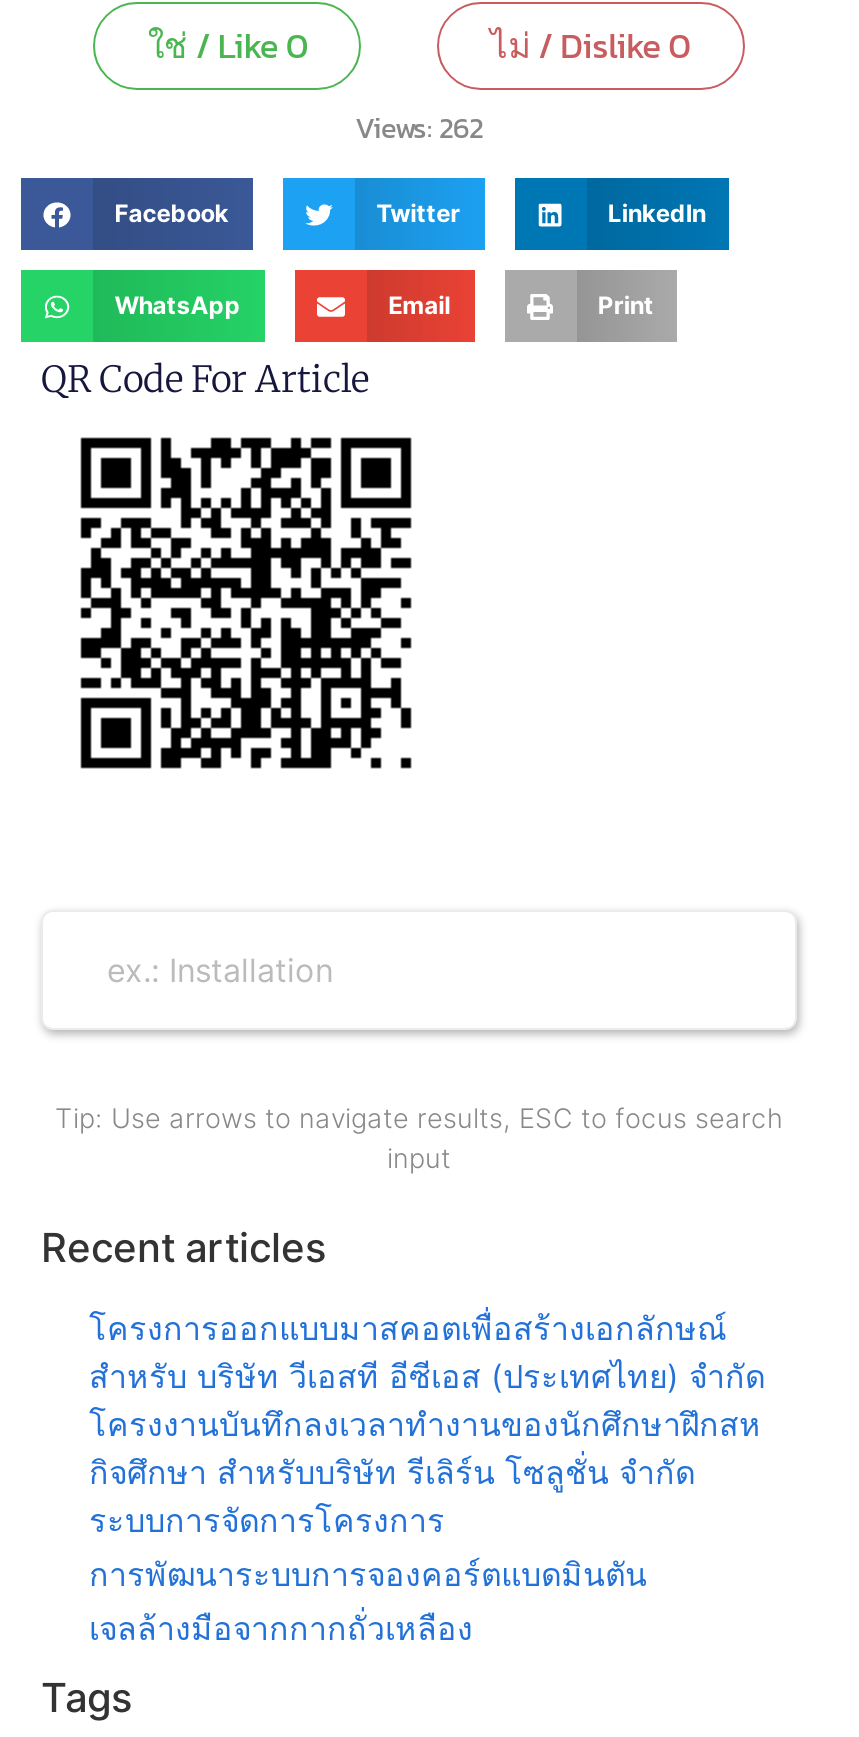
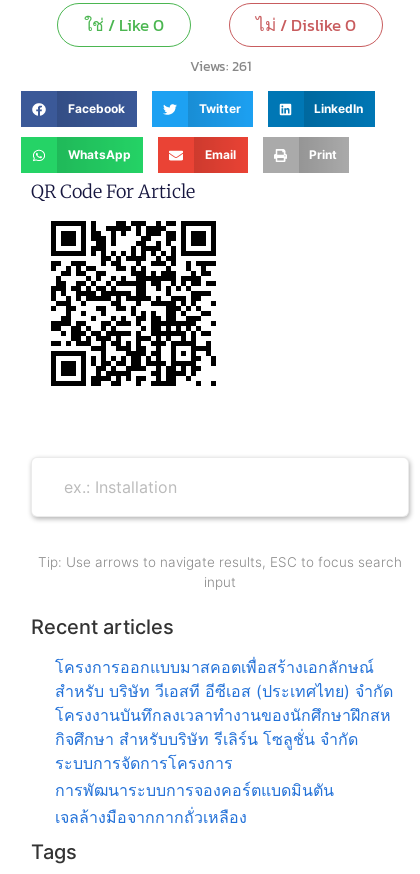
- Views: 262
+ Views: 261
